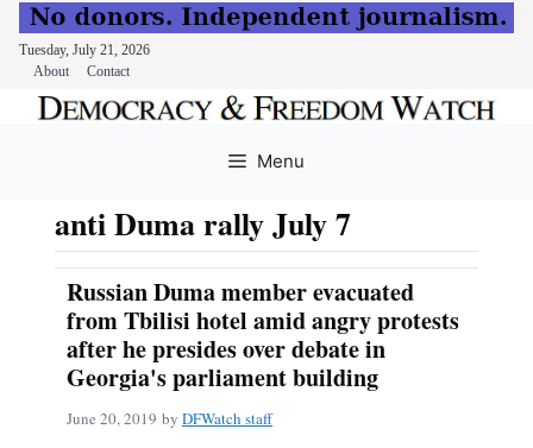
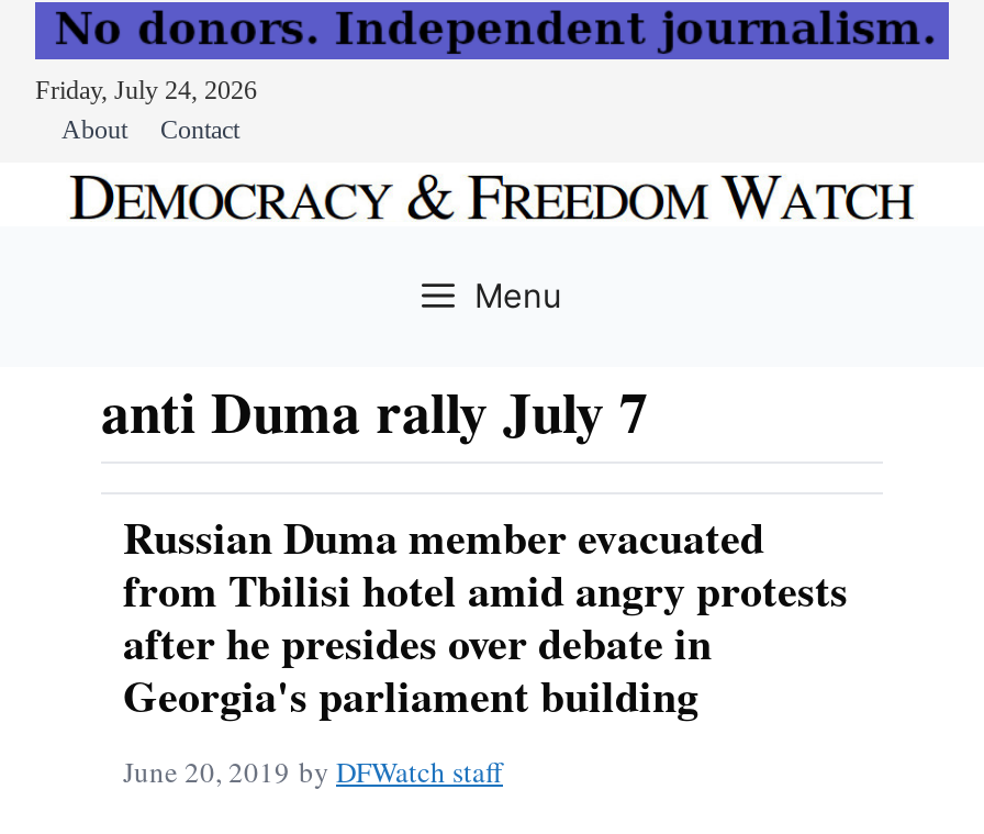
- Tuesday, July 21, 2026
+ Friday, July 24, 2026
